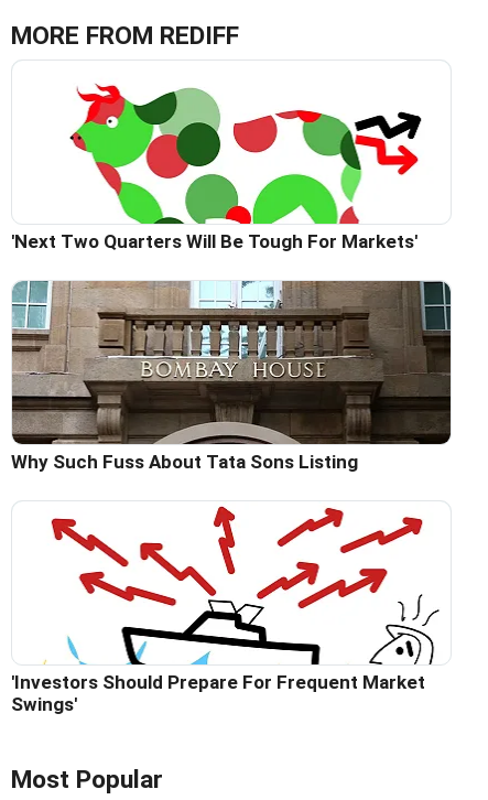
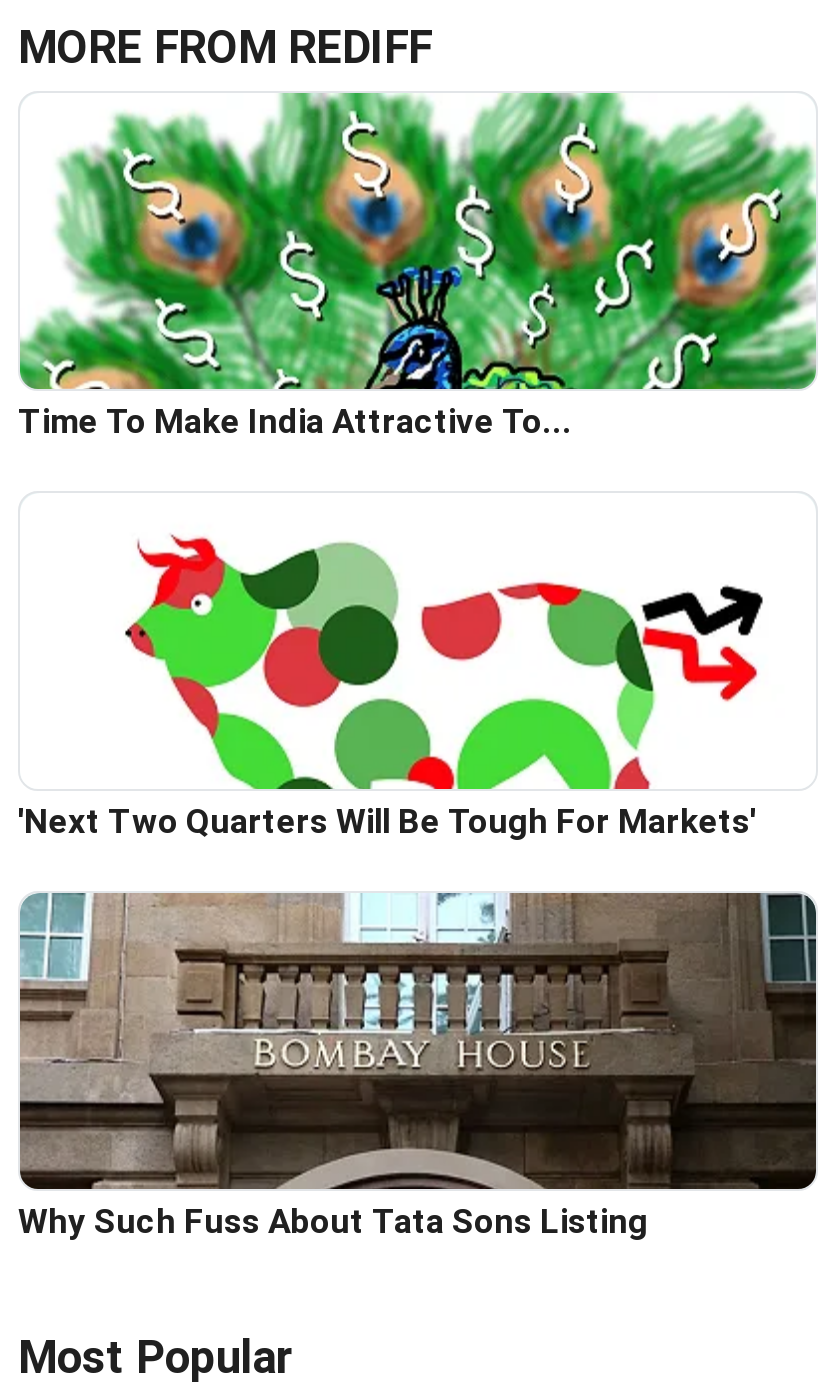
+ [image]
+ Time To Make India Attractive To...

moved down: [image] | 'Next Two Quarters Will Be Tough For Markets' | Why Such Fuss About Tata Sons Listing

- [image]
- 'Investors Should Prepare For Frequent Market
- Swings'
